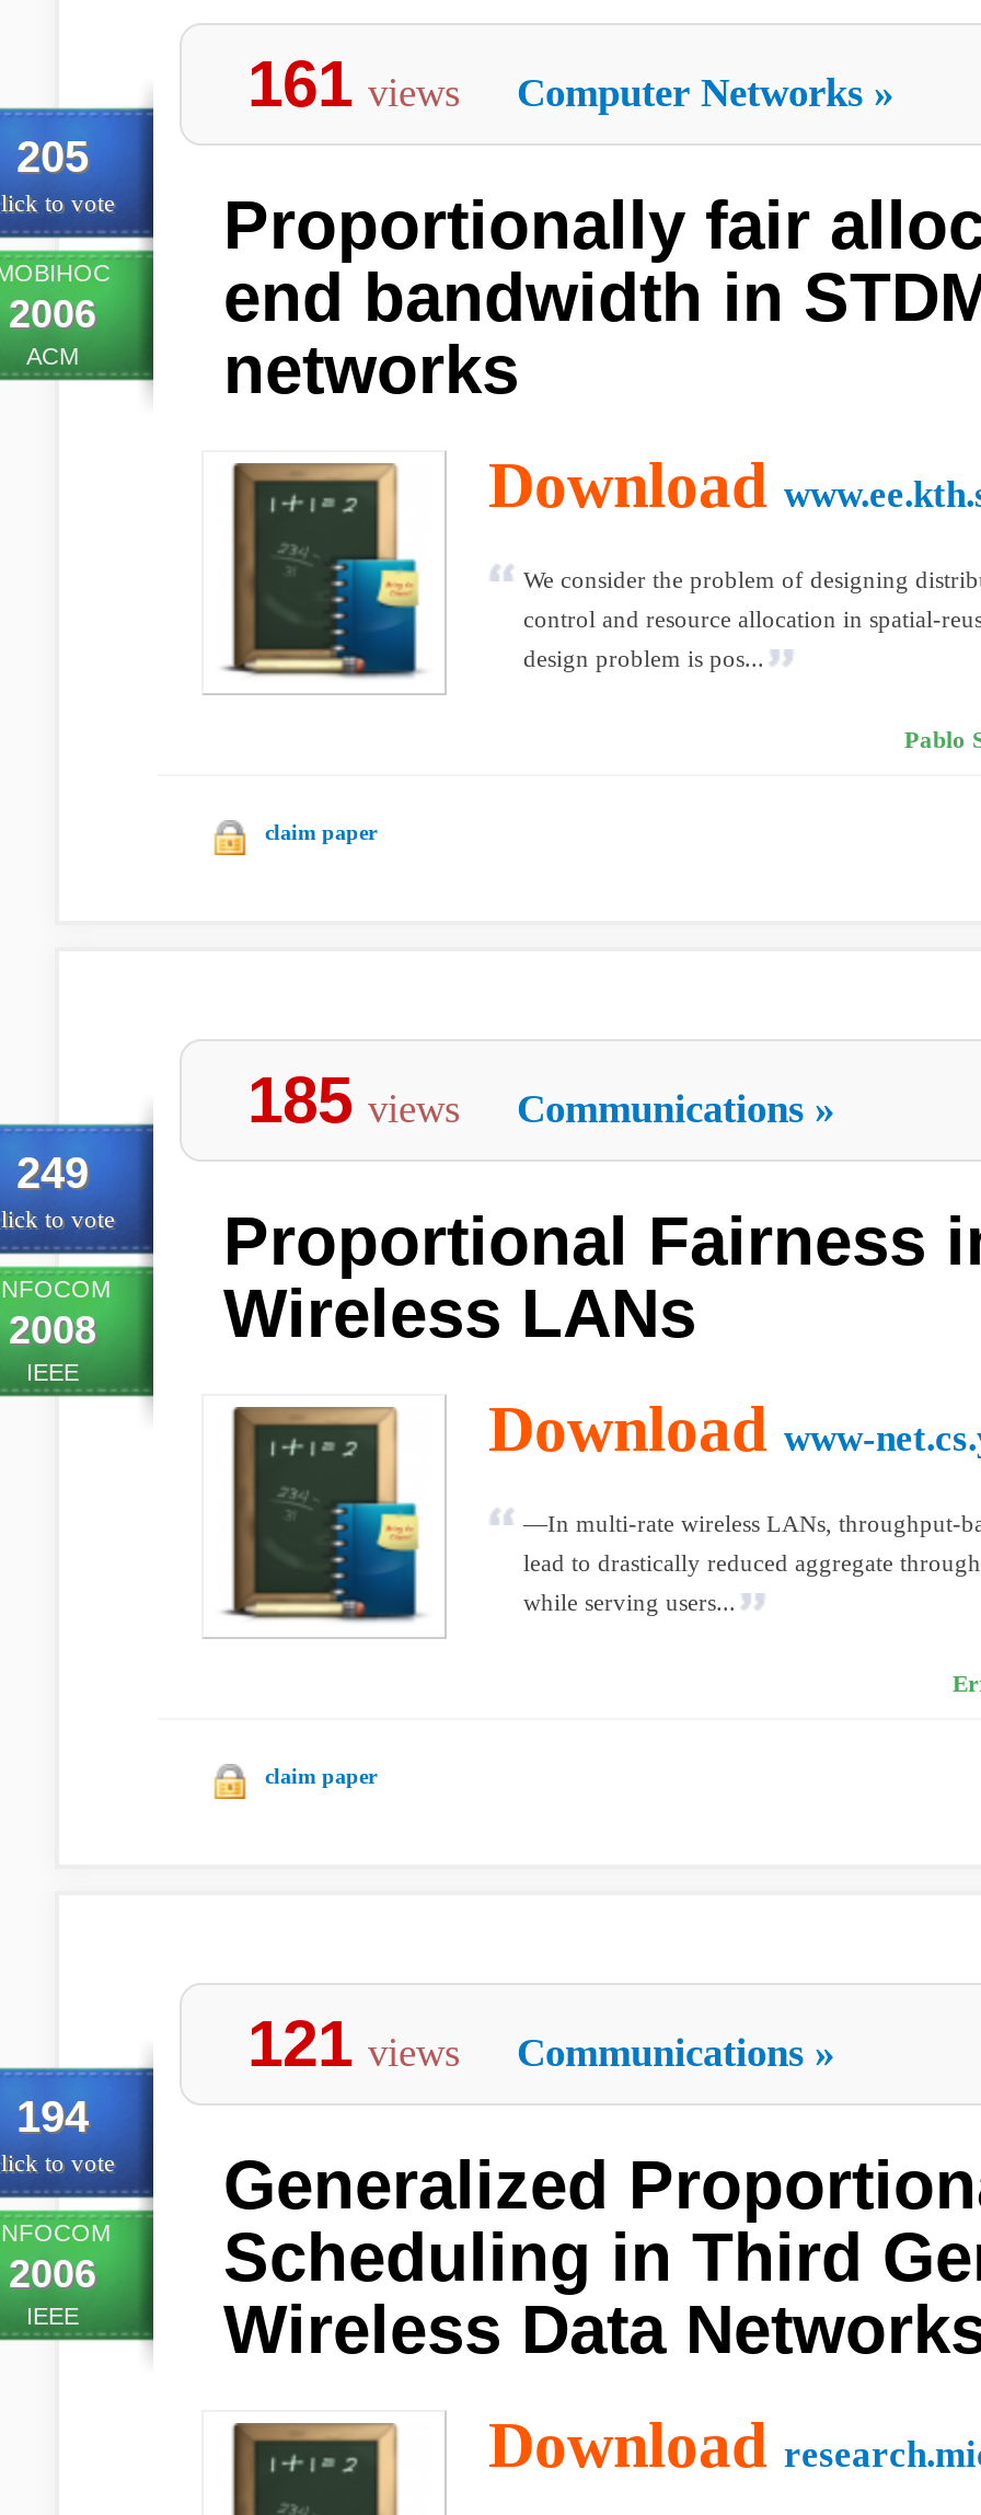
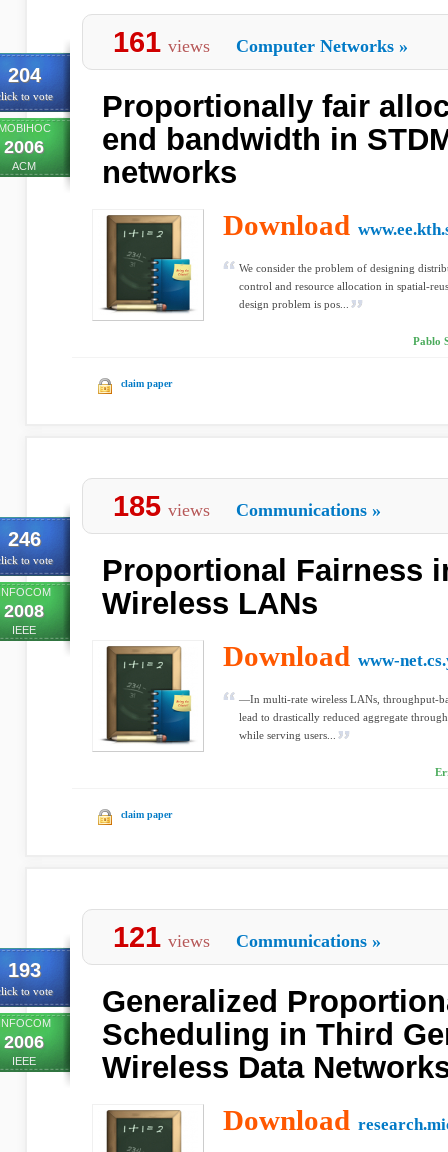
- 205
+ 204

- 249
+ 246

- 194
+ 193
